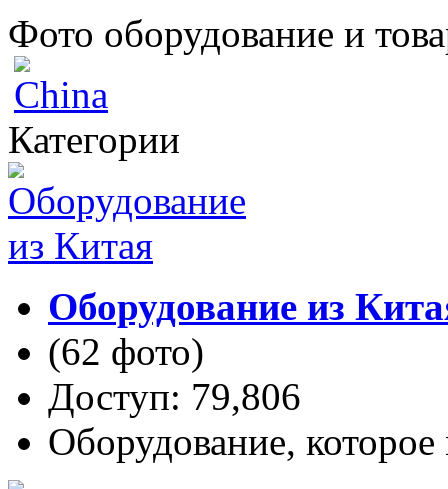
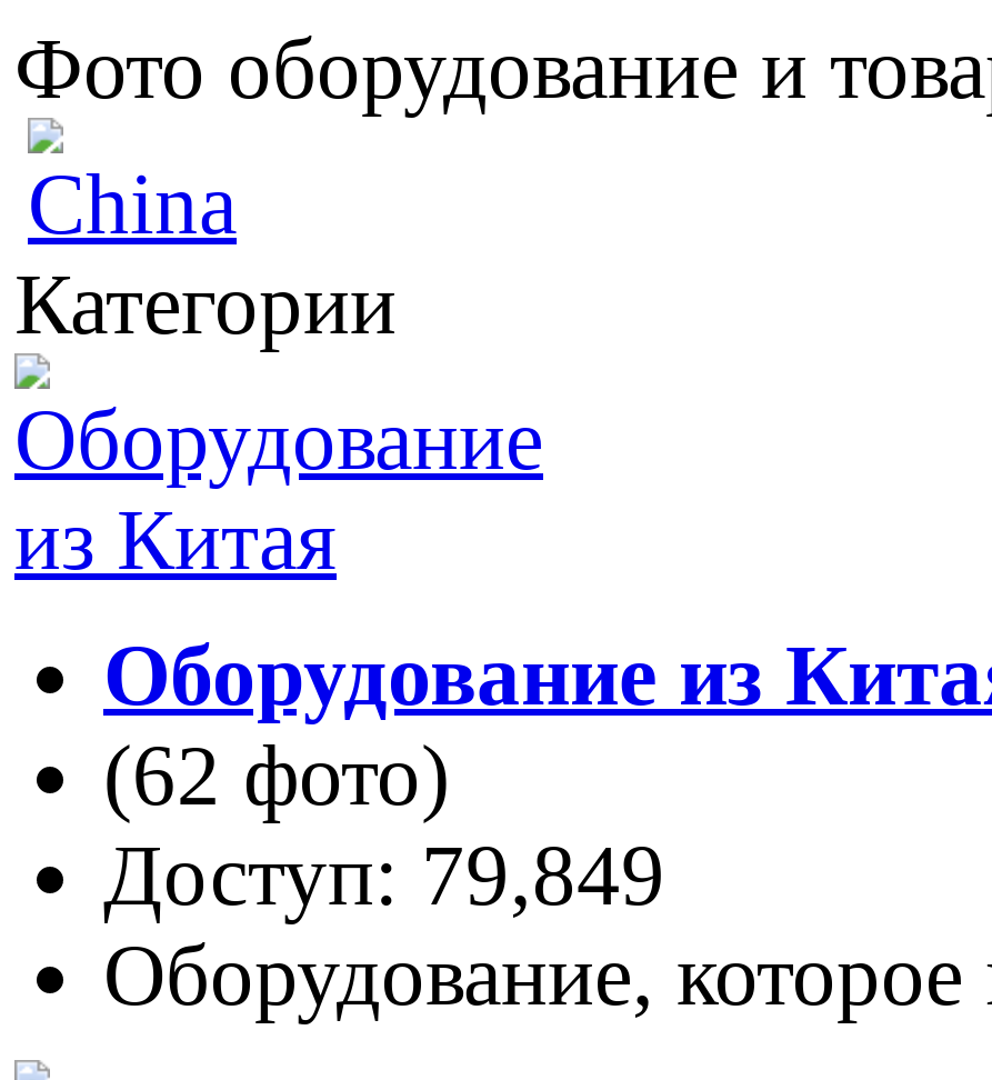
- Доступ: 79,806
+ Доступ: 79,849
